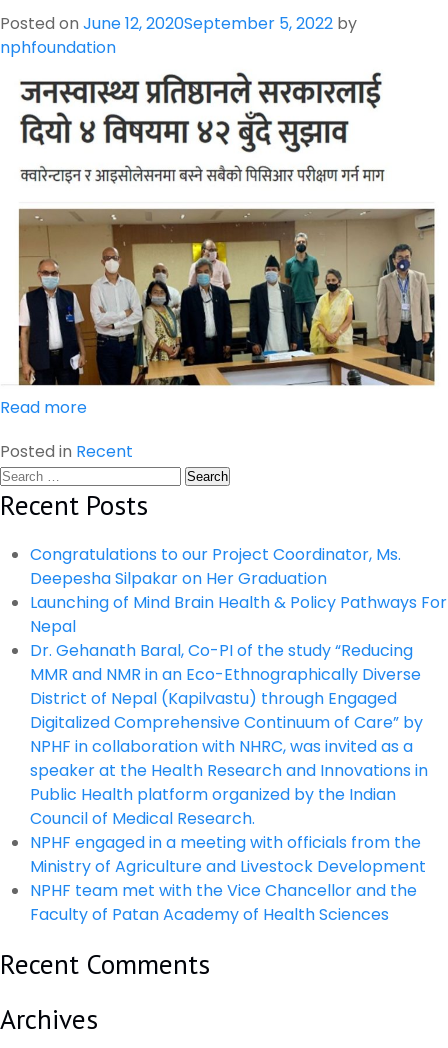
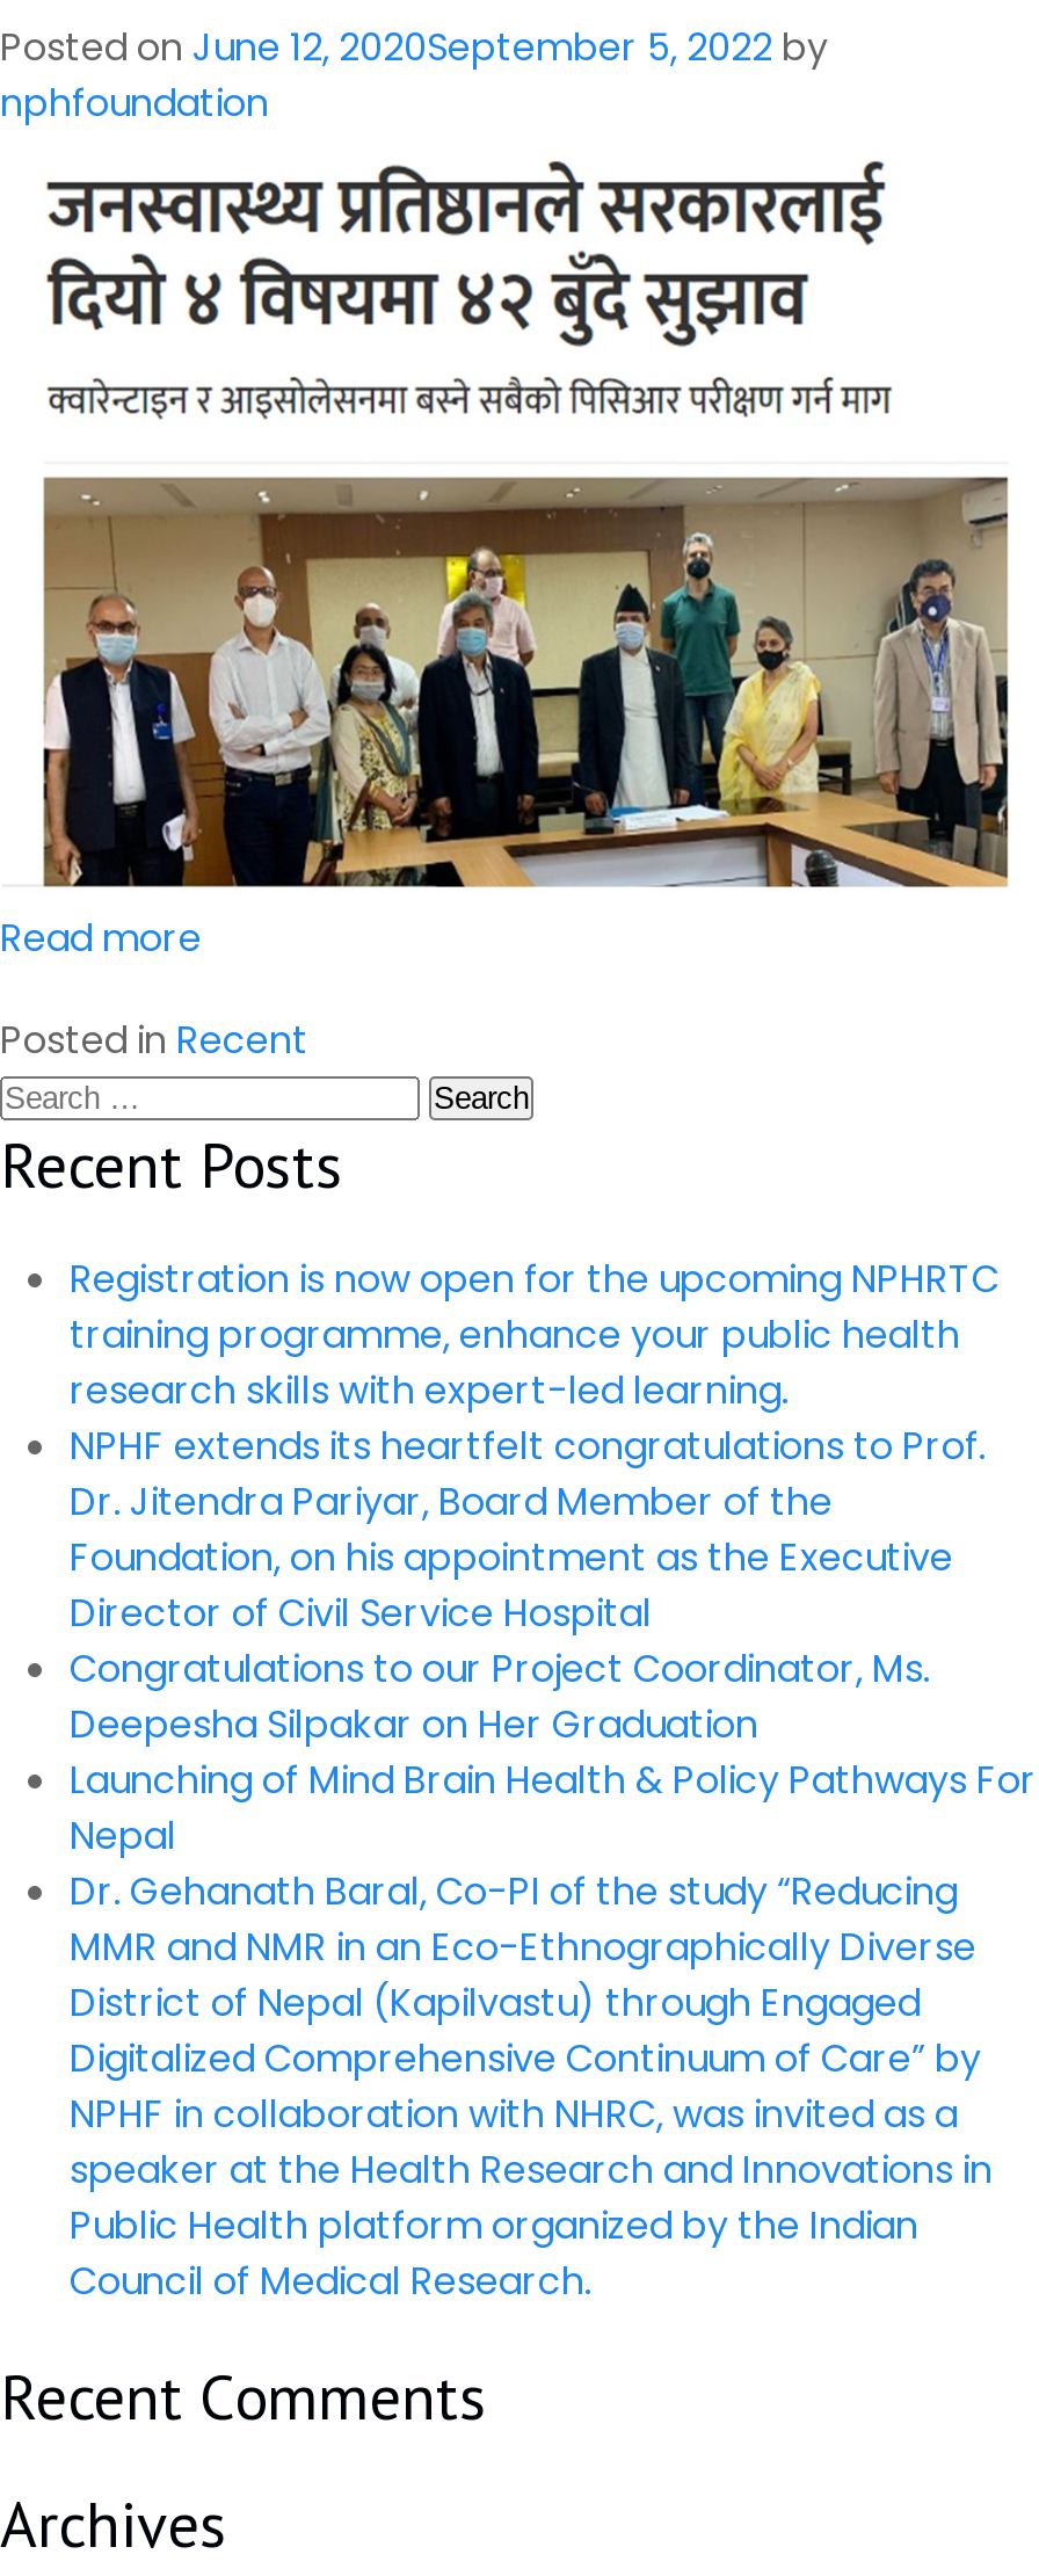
+ Registration is now open for the upcoming NPHRTC
+ training programme, enhance your public health
+ research skills with expert-led learning.
+ NPHF extends its heartfelt congratulations to Prof.
+ Dr. Jitendra Pariyar, Board Member of the
+ Foundation, on his appointment as the Executive
+ Director of Civil Service Hospital

moved down: Congratulations to our Project Coordinator, Ms. | Deepesha Silpakar on Her Graduation | Launching of Mind Brain Health & Policy Pathways For | ... | Public Health platform organized by the Indian | Council of Medical Research.

- NPHF engaged in a meeting with officials from the
- Ministry of Agriculture and Livestock Development
- NPHF team met with the Vice Chancellor and the
- Faculty of Patan Academy of Health Sciences
